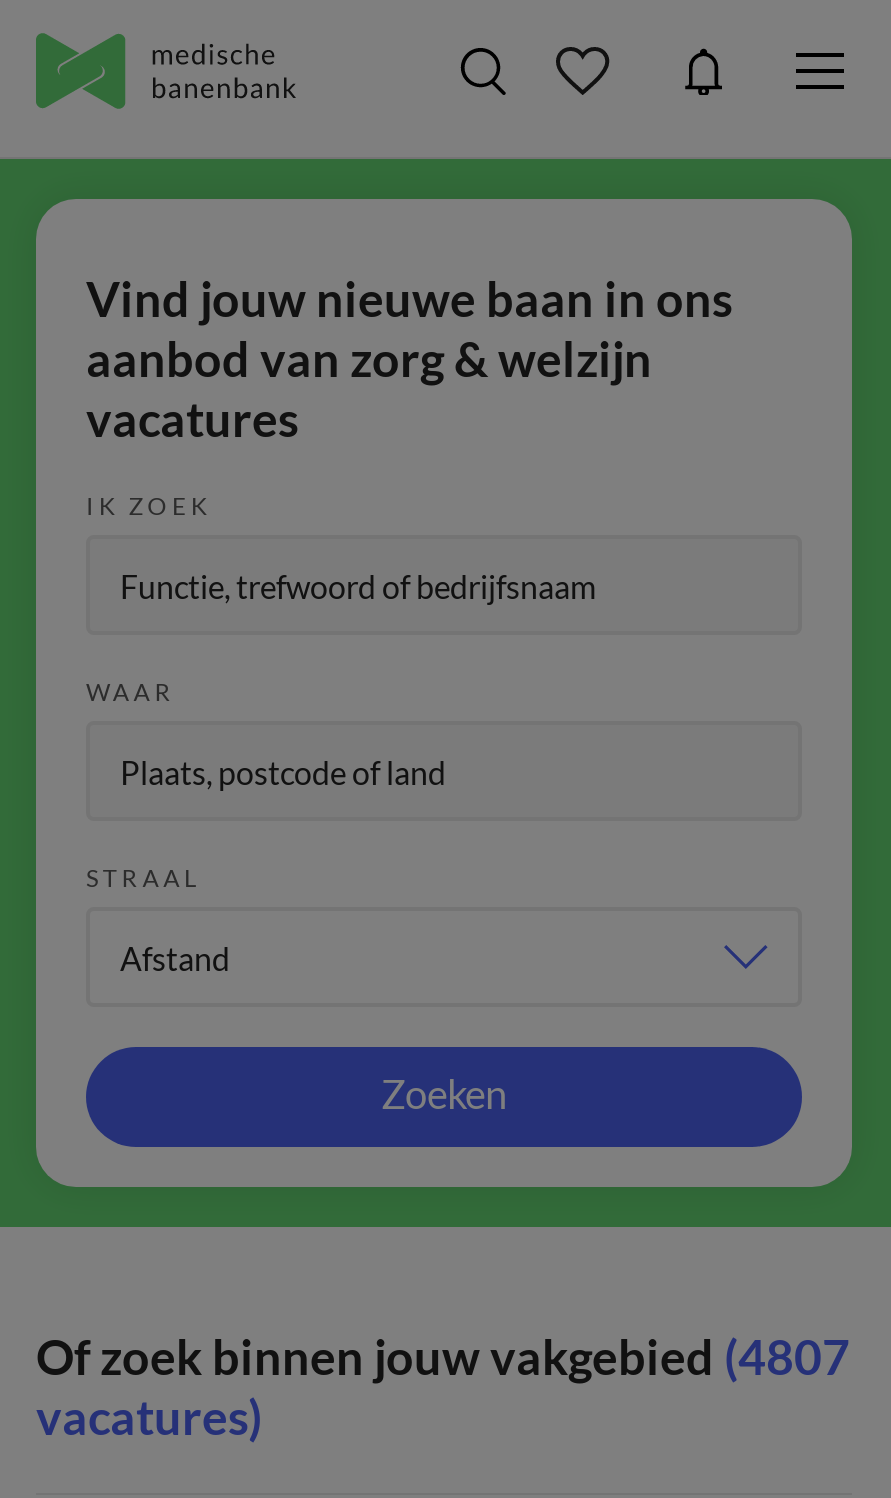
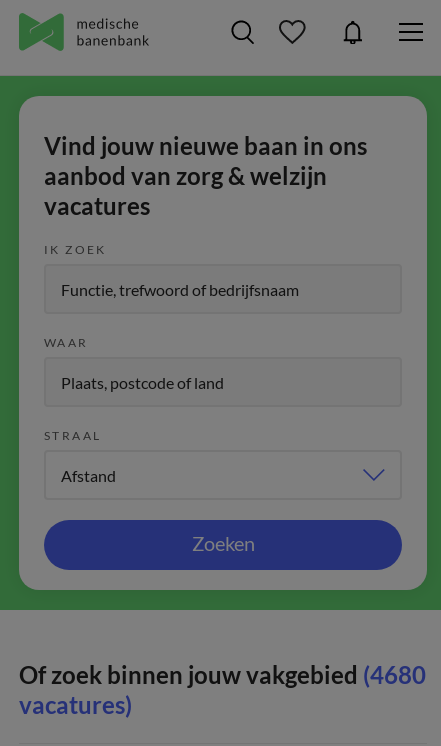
- Of zoek binnen jouw vakgebied (4807
+ Of zoek binnen jouw vakgebied (4680
